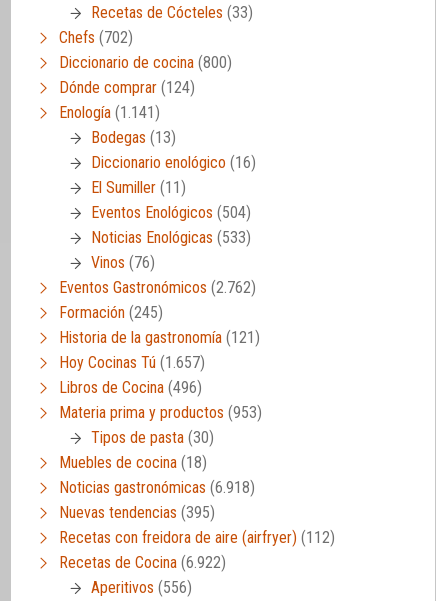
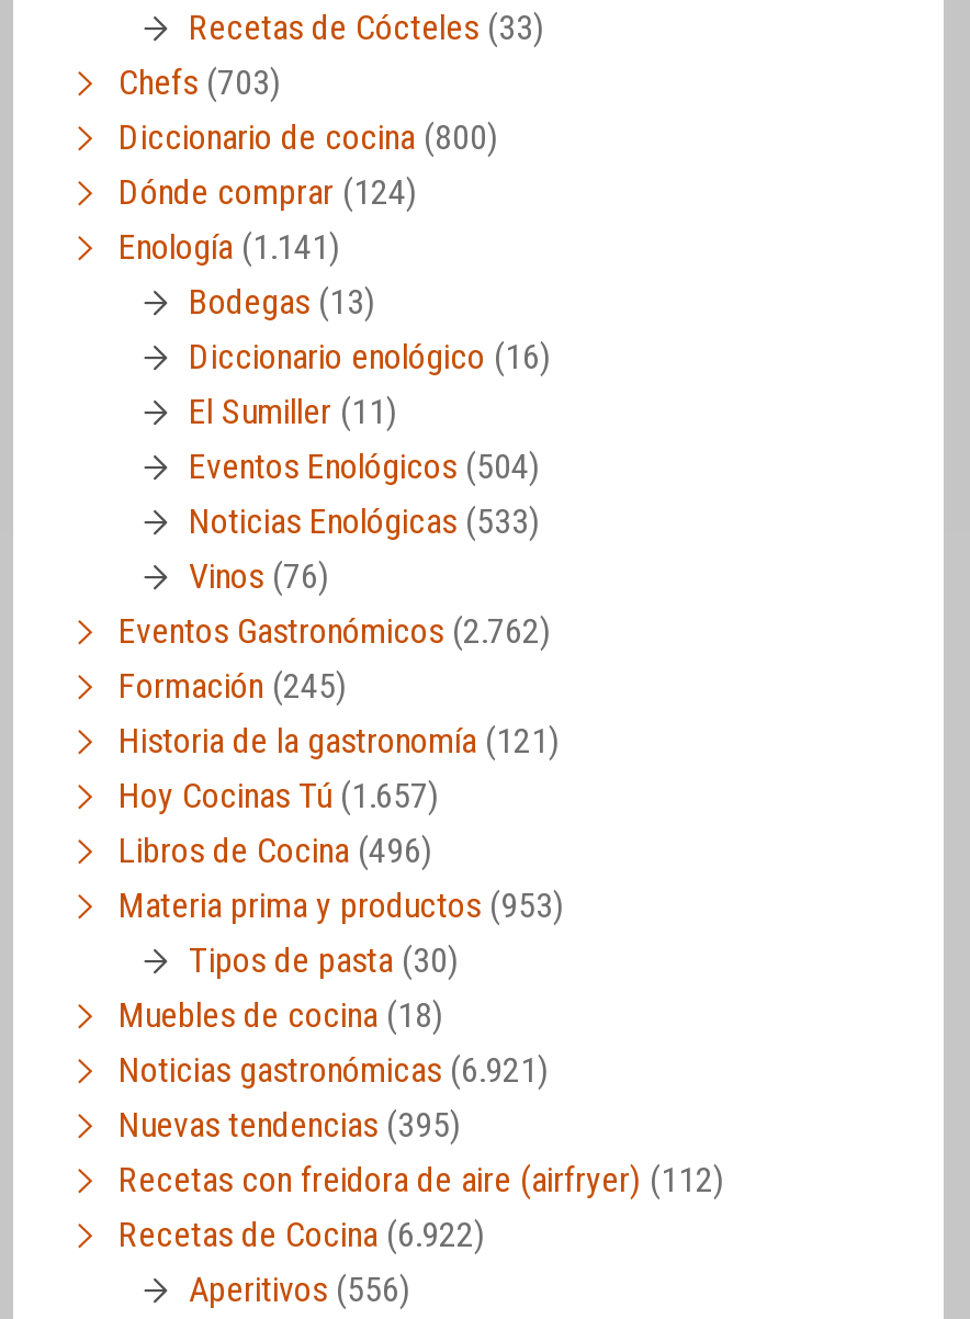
- Chefs (702)
+ Chefs (703)

- Noticias gastronómicas (6.918)
+ Noticias gastronómicas (6.921)
